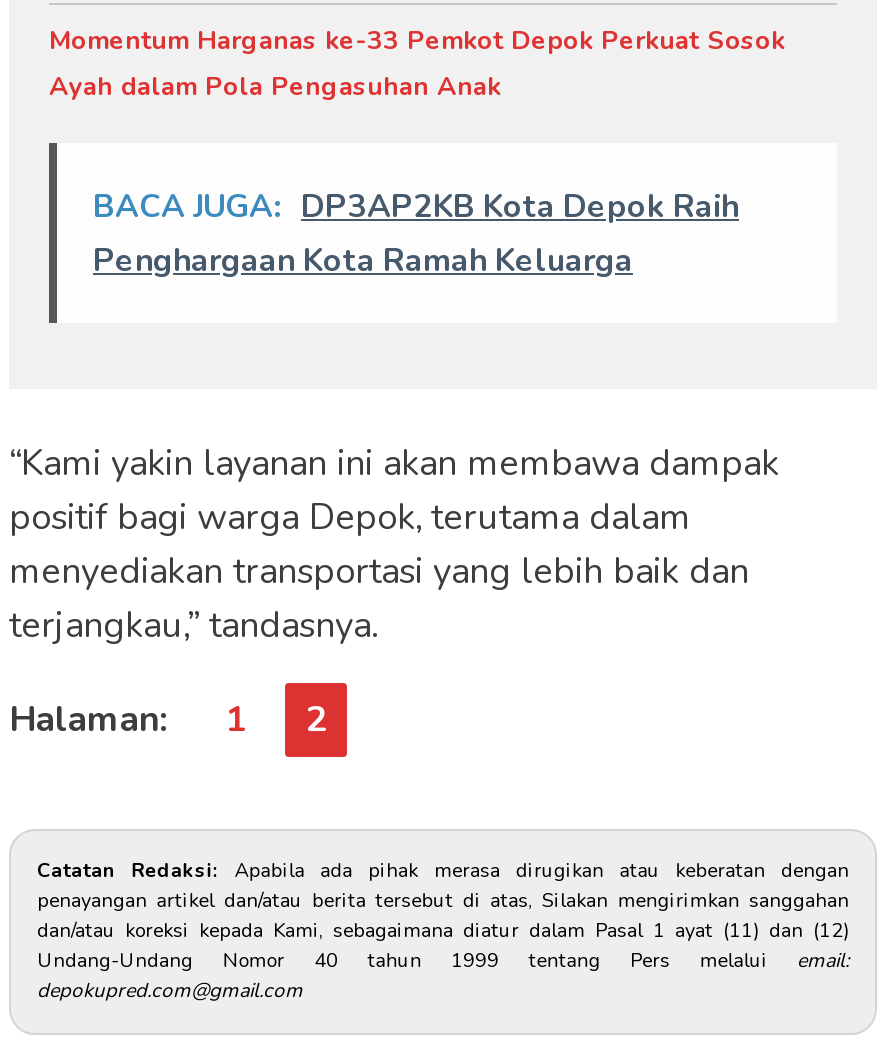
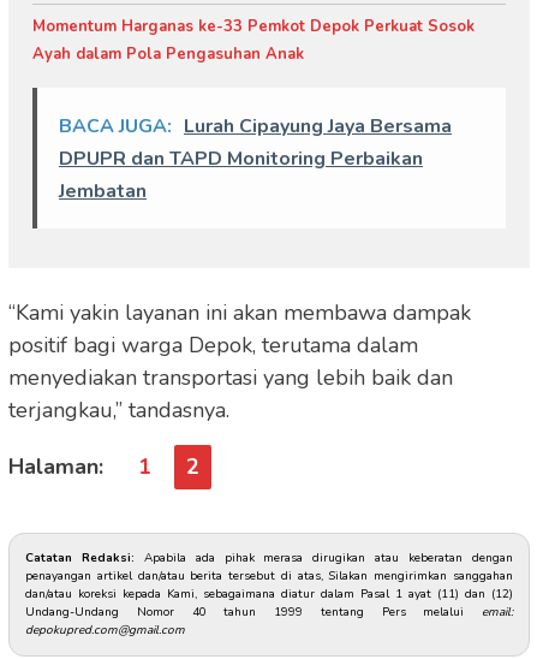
- BACA JUGA: DP3AP2KB Kota Depok Raih
- Penghargaan Kota Ramah Keluarga
+ BACA JUGA: Lurah Cipayung Jaya Bersama
+ DPUPR dan TAPD Monitoring Perbaikan
+ Jembatan
